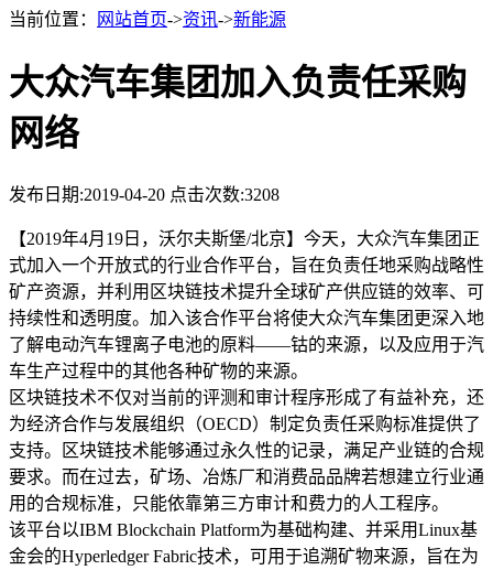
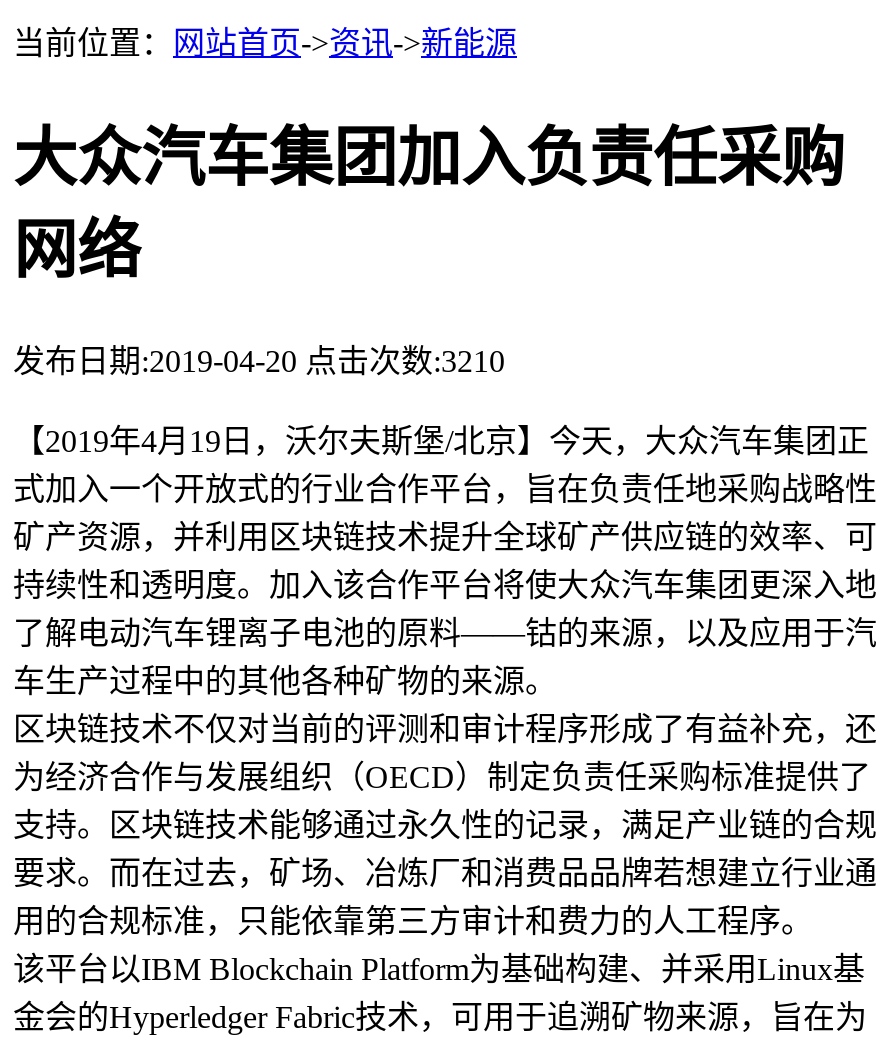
- 发布日期:2019-04-20点击次数:3208
+ 发布日期:2019-04-20点击次数:3210
